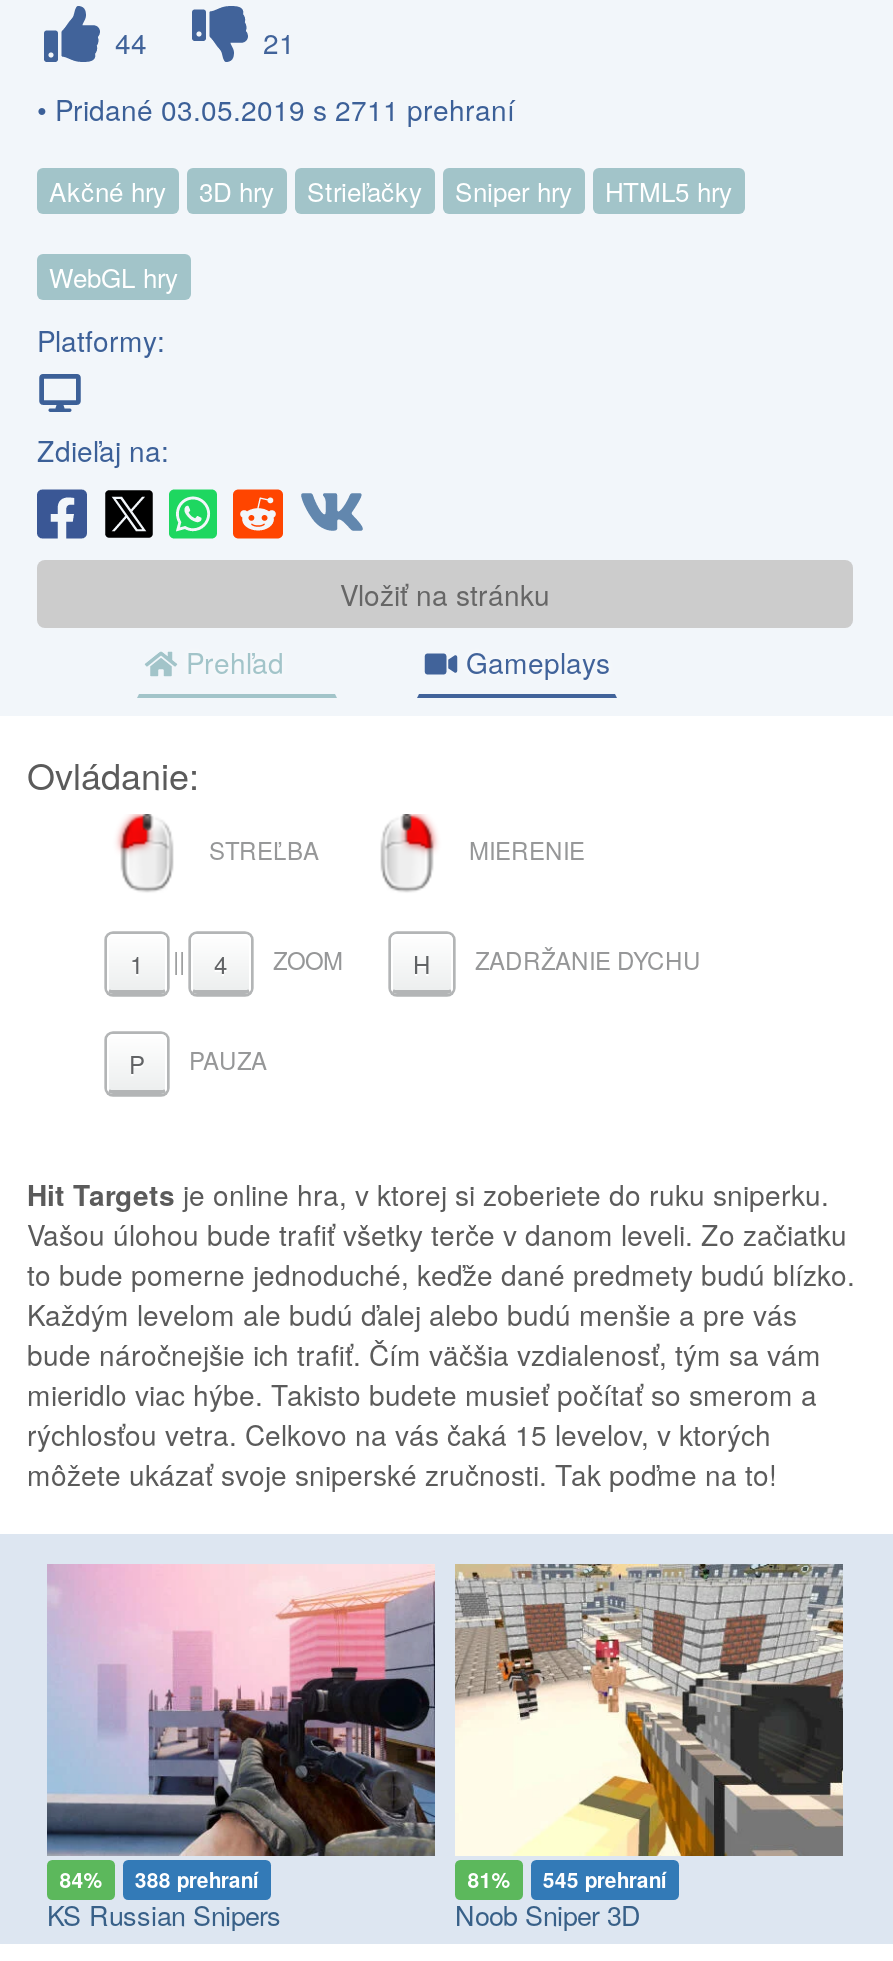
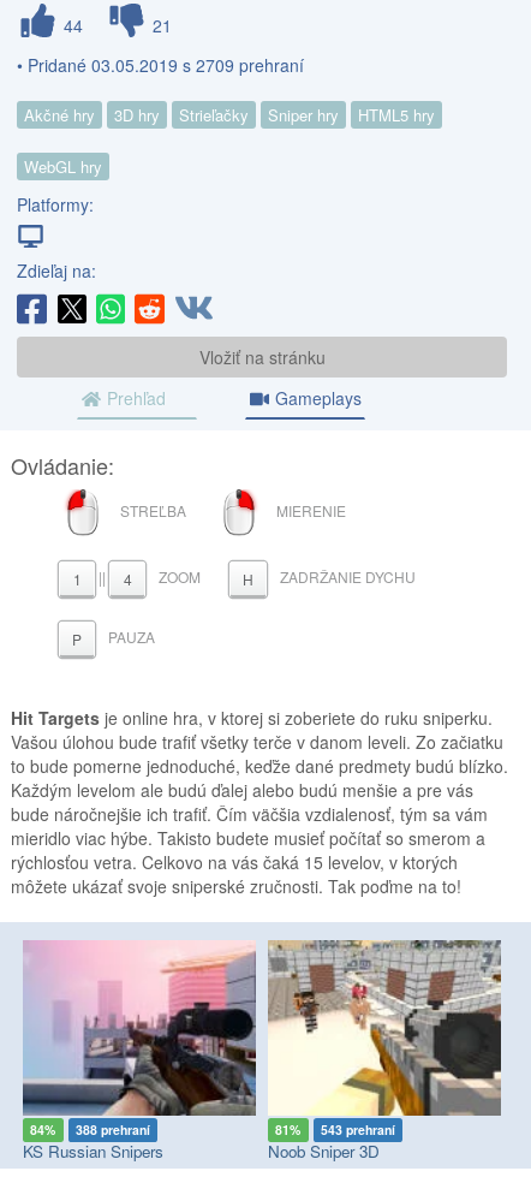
- • Pridané 03.05.2019 s 2711 prehraní
+ • Pridané 03.05.2019 s 2709 prehraní

- 81% 545 prehraní
+ 81% 543 prehraní
